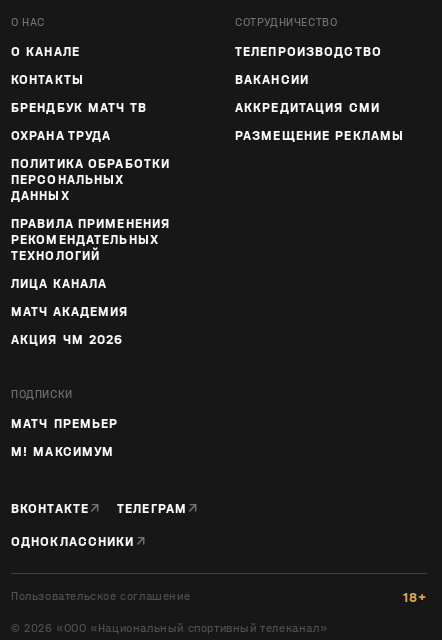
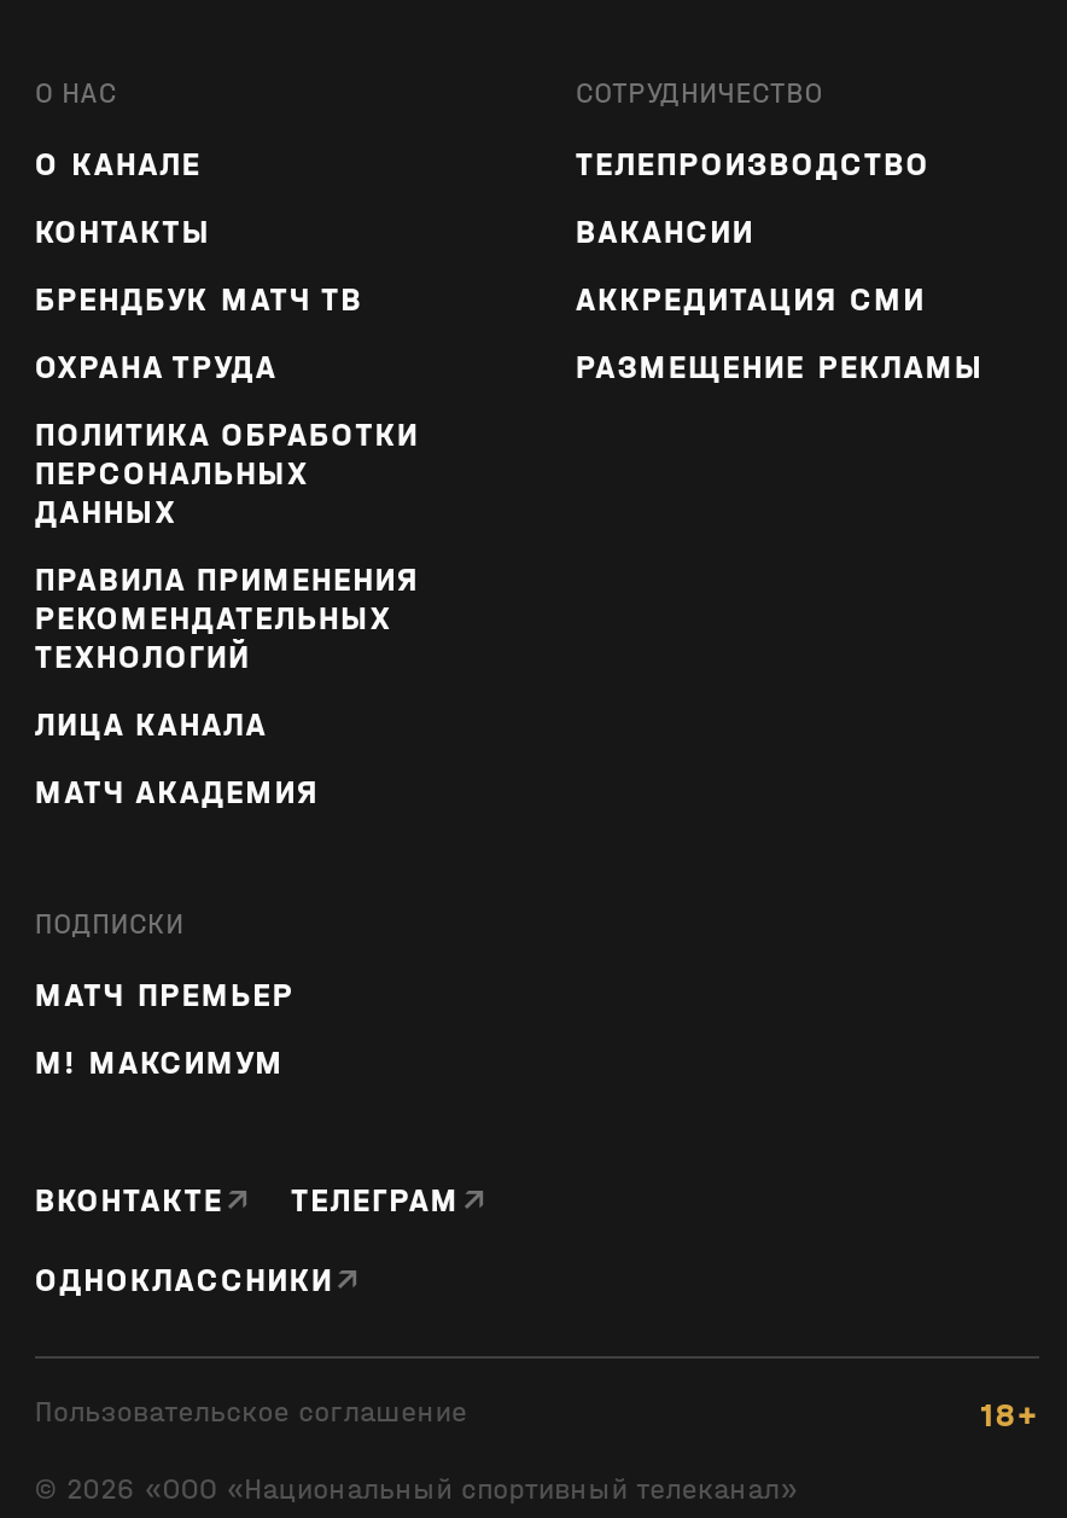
- АКЦИЯ ЧМ 2026
